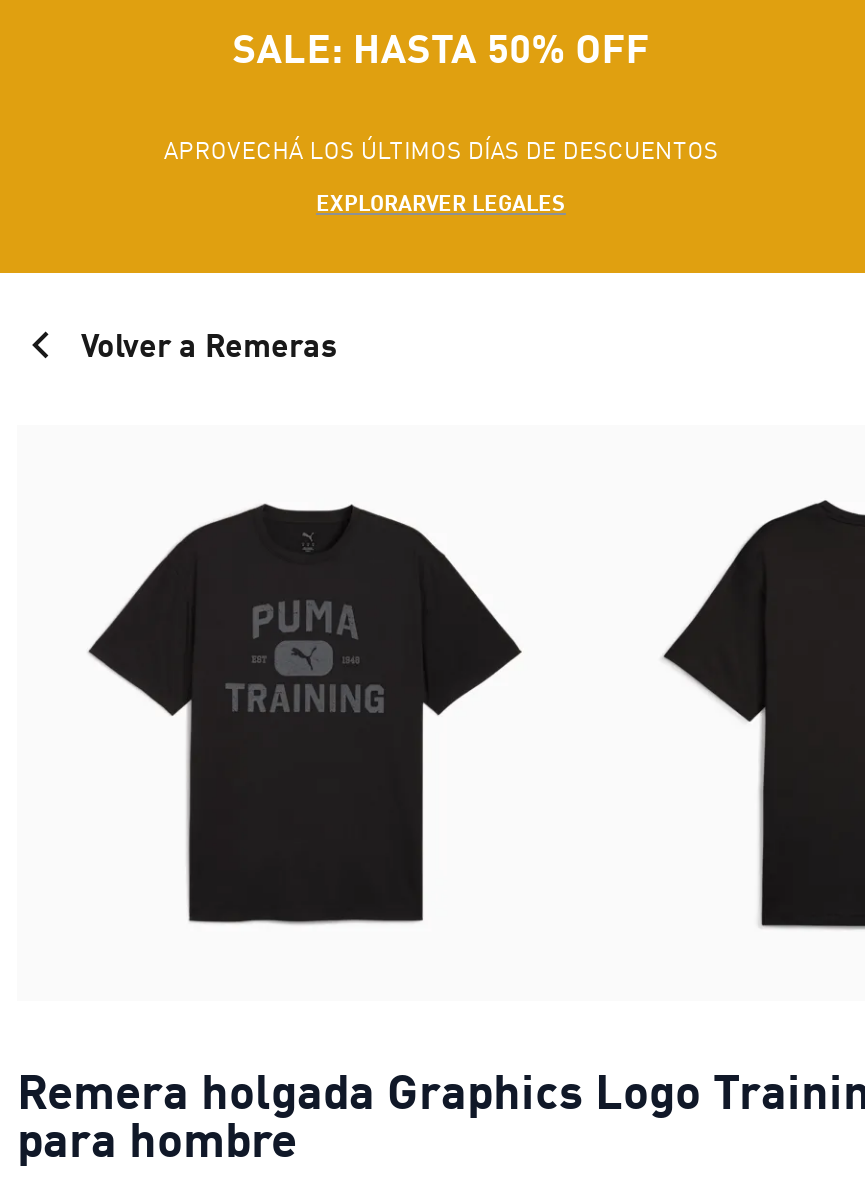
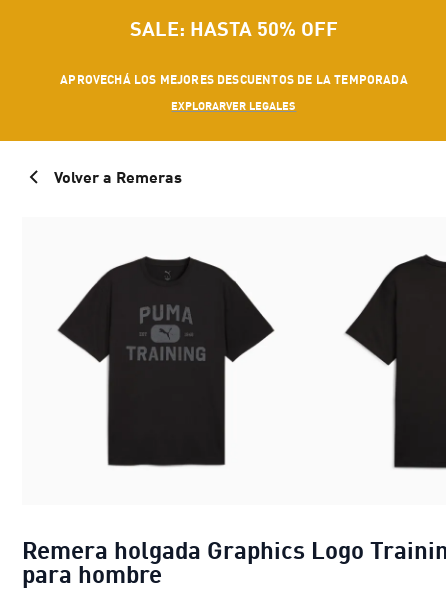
- APROVECHÁ LOS ÚLTIMOS DÍAS DE DESCUENTOS
+ APROVECHÁ LOS MEJORES DESCUENTOS DE LA TEMPORADA
